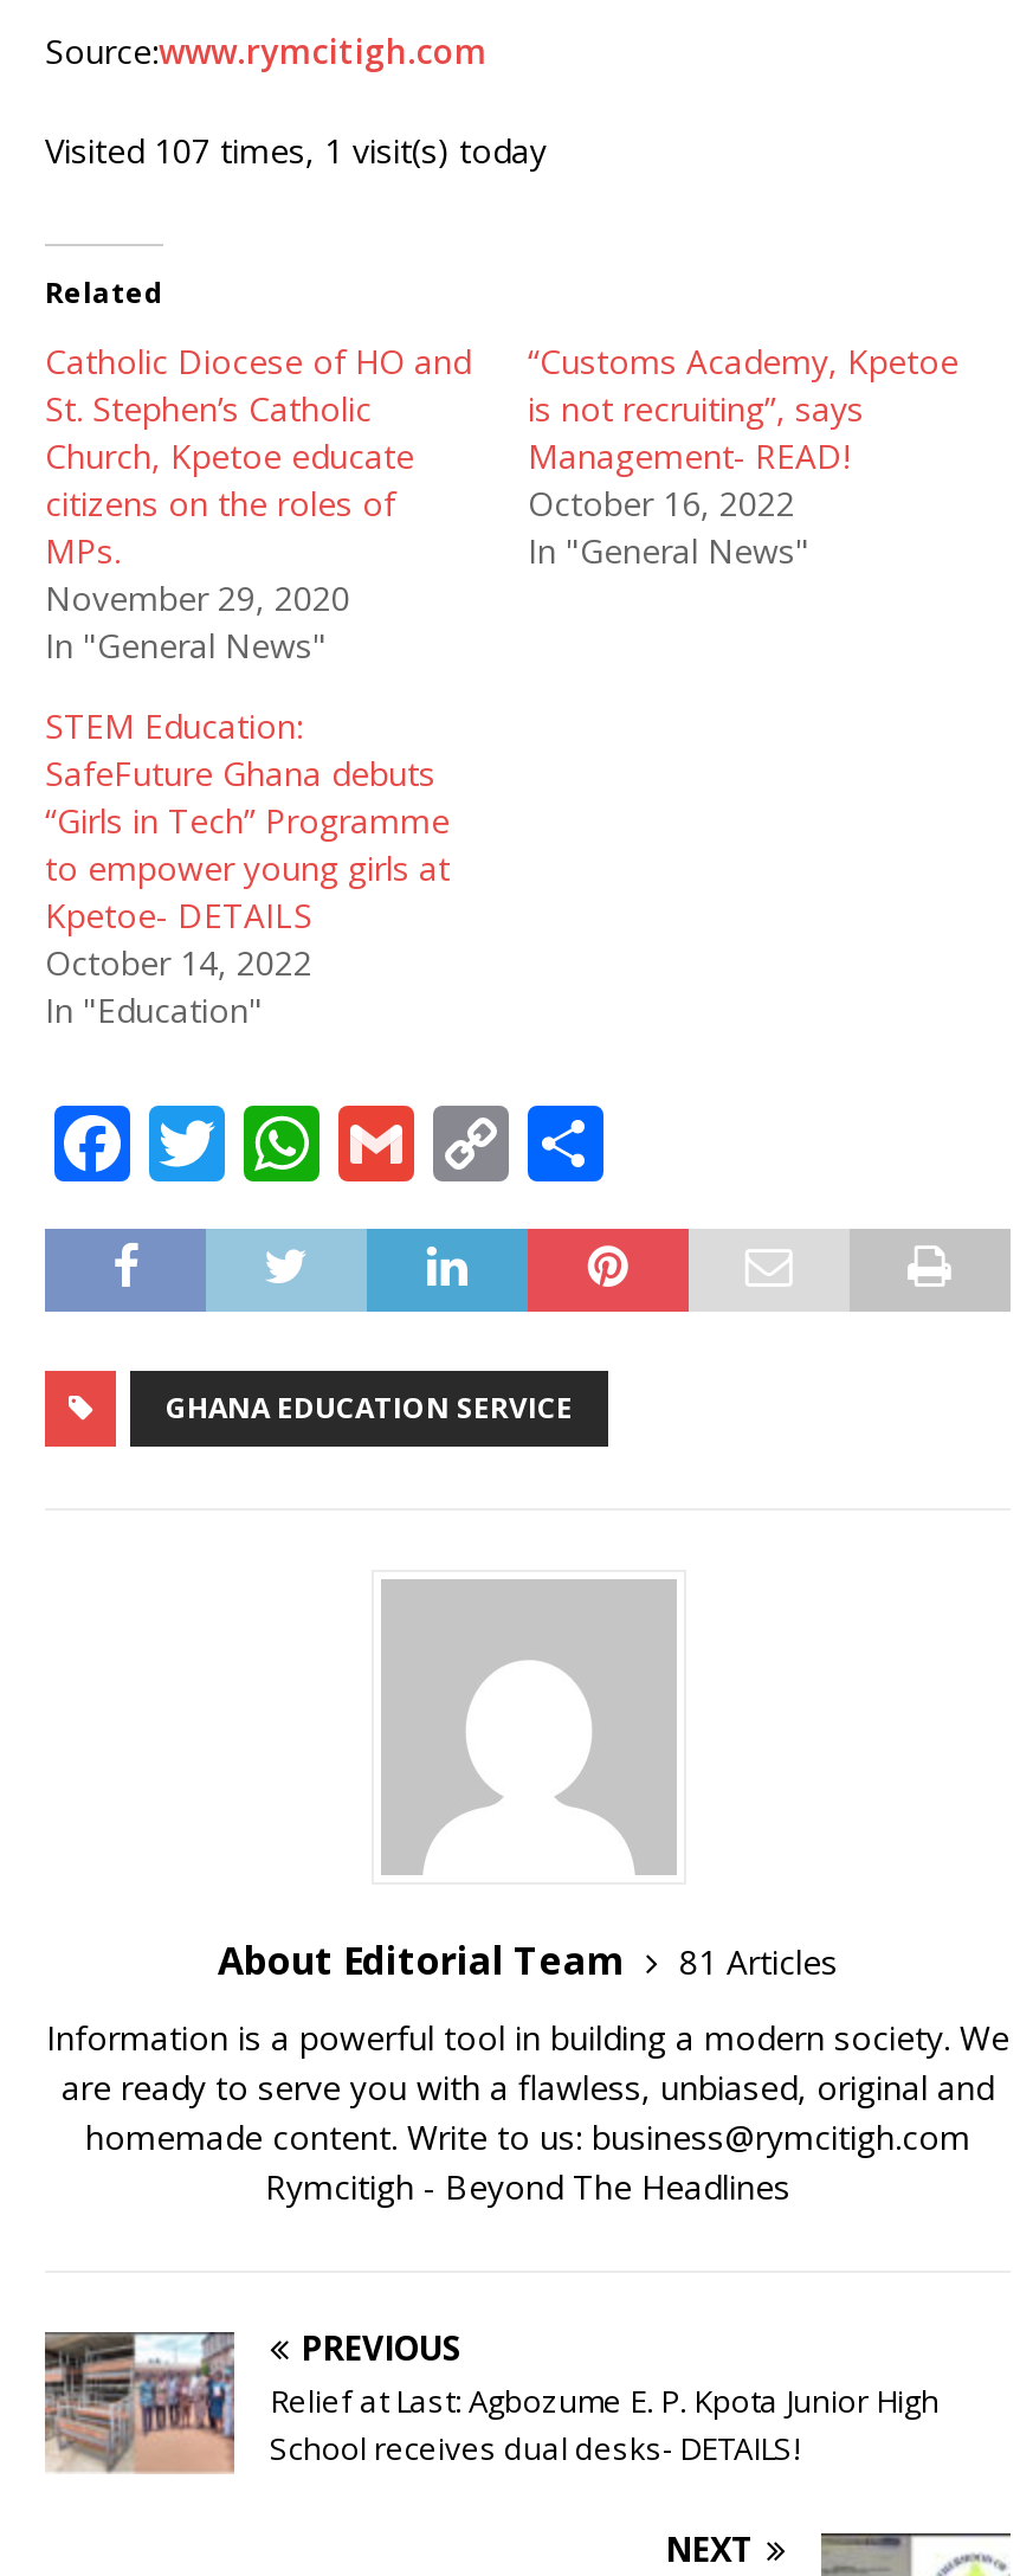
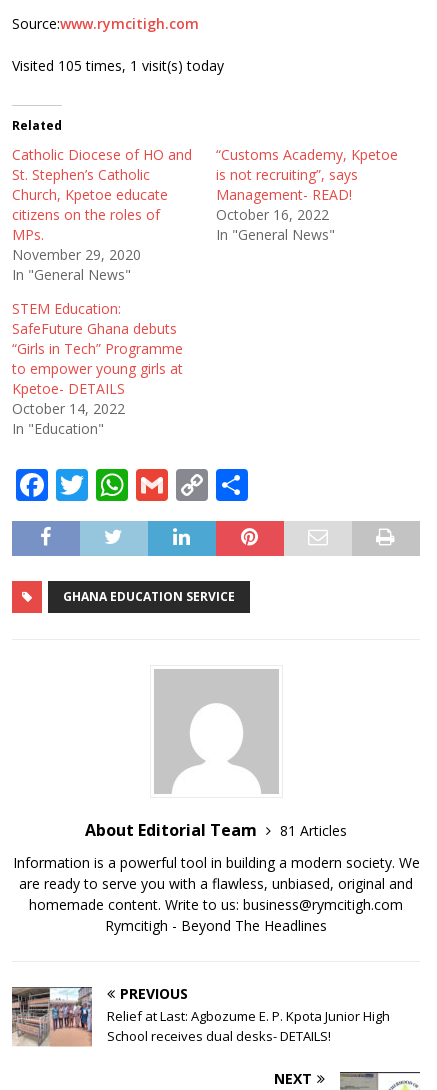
- Visited 107 times, 1 visit(s) today
+ Visited 105 times, 1 visit(s) today
